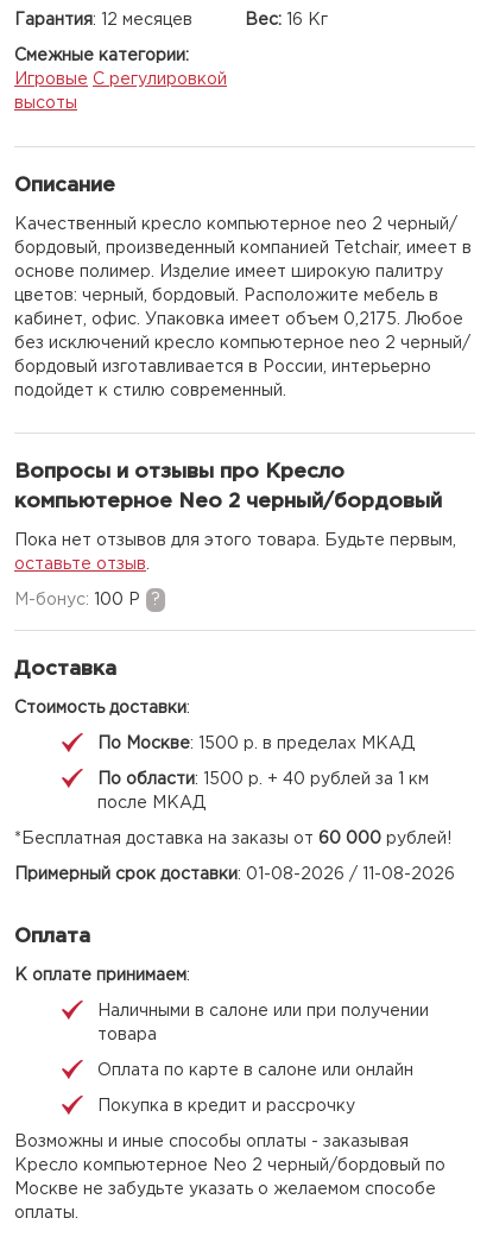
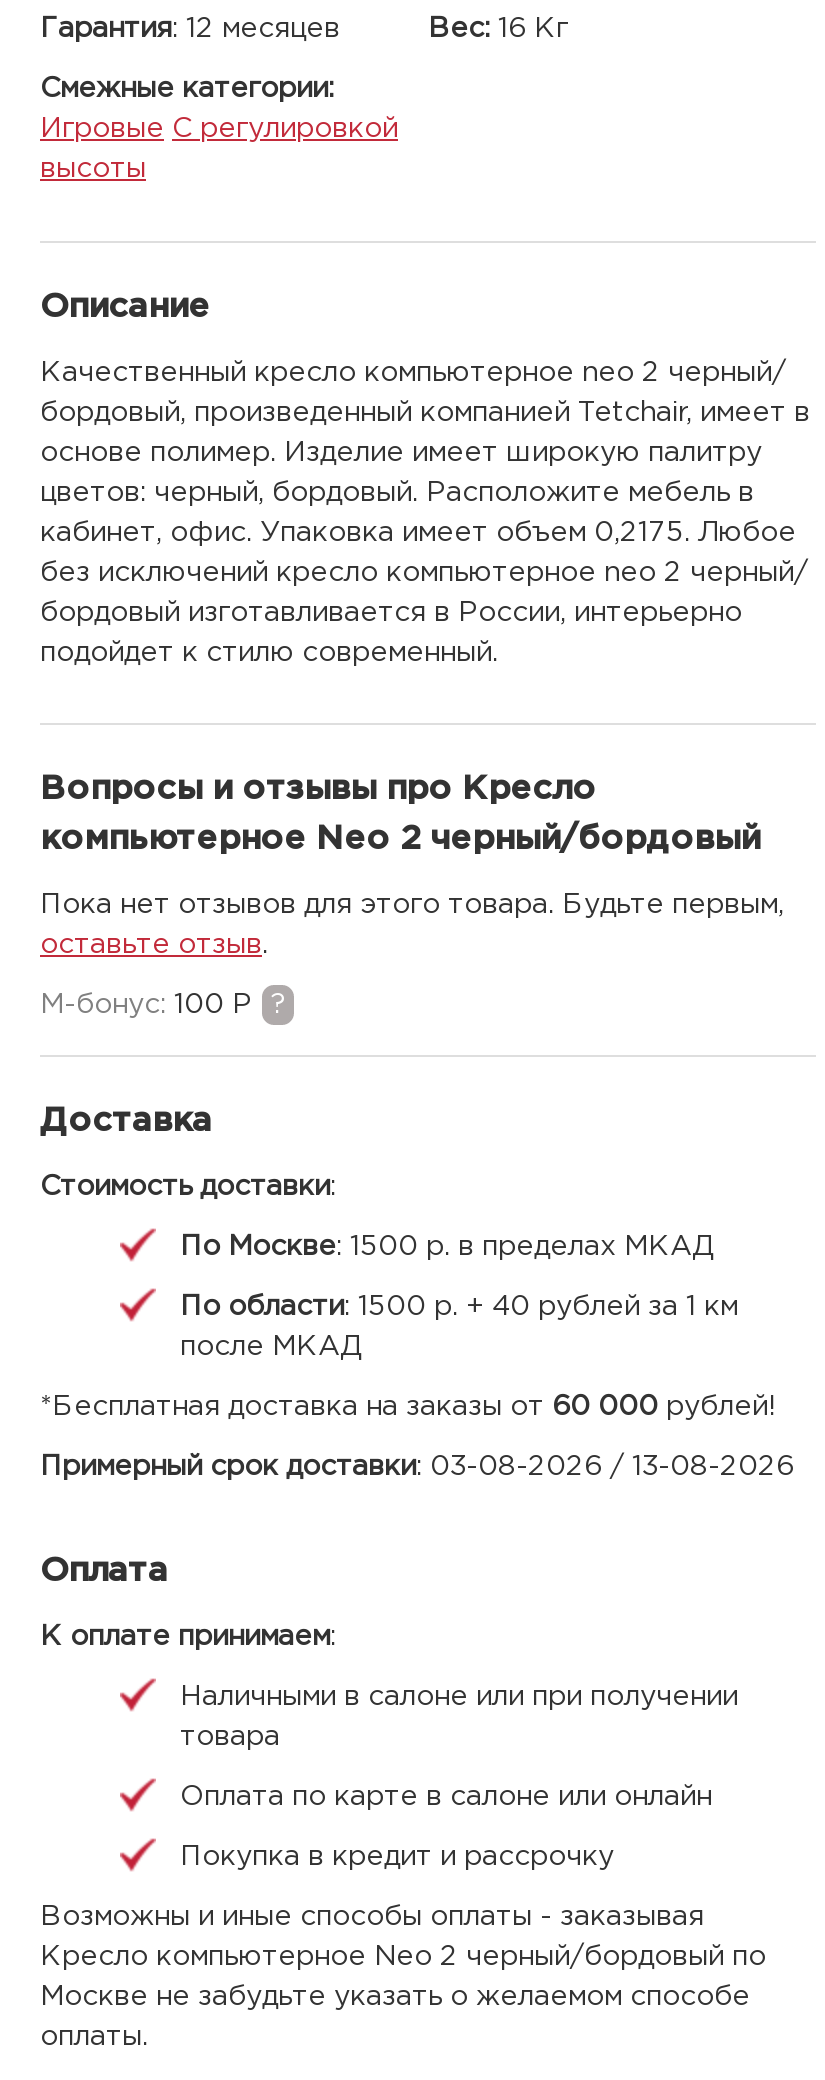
- Примерный срок доставки: 01-08-2026 / 11-08-2026
+ Примерный срок доставки: 03-08-2026 / 13-08-2026
